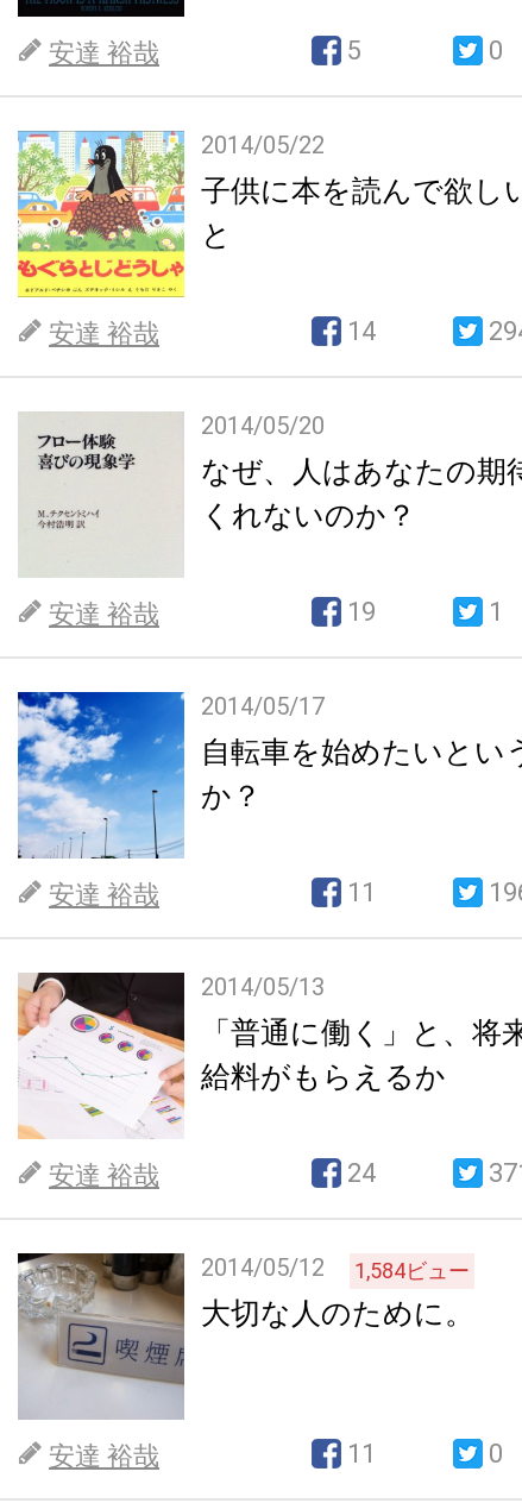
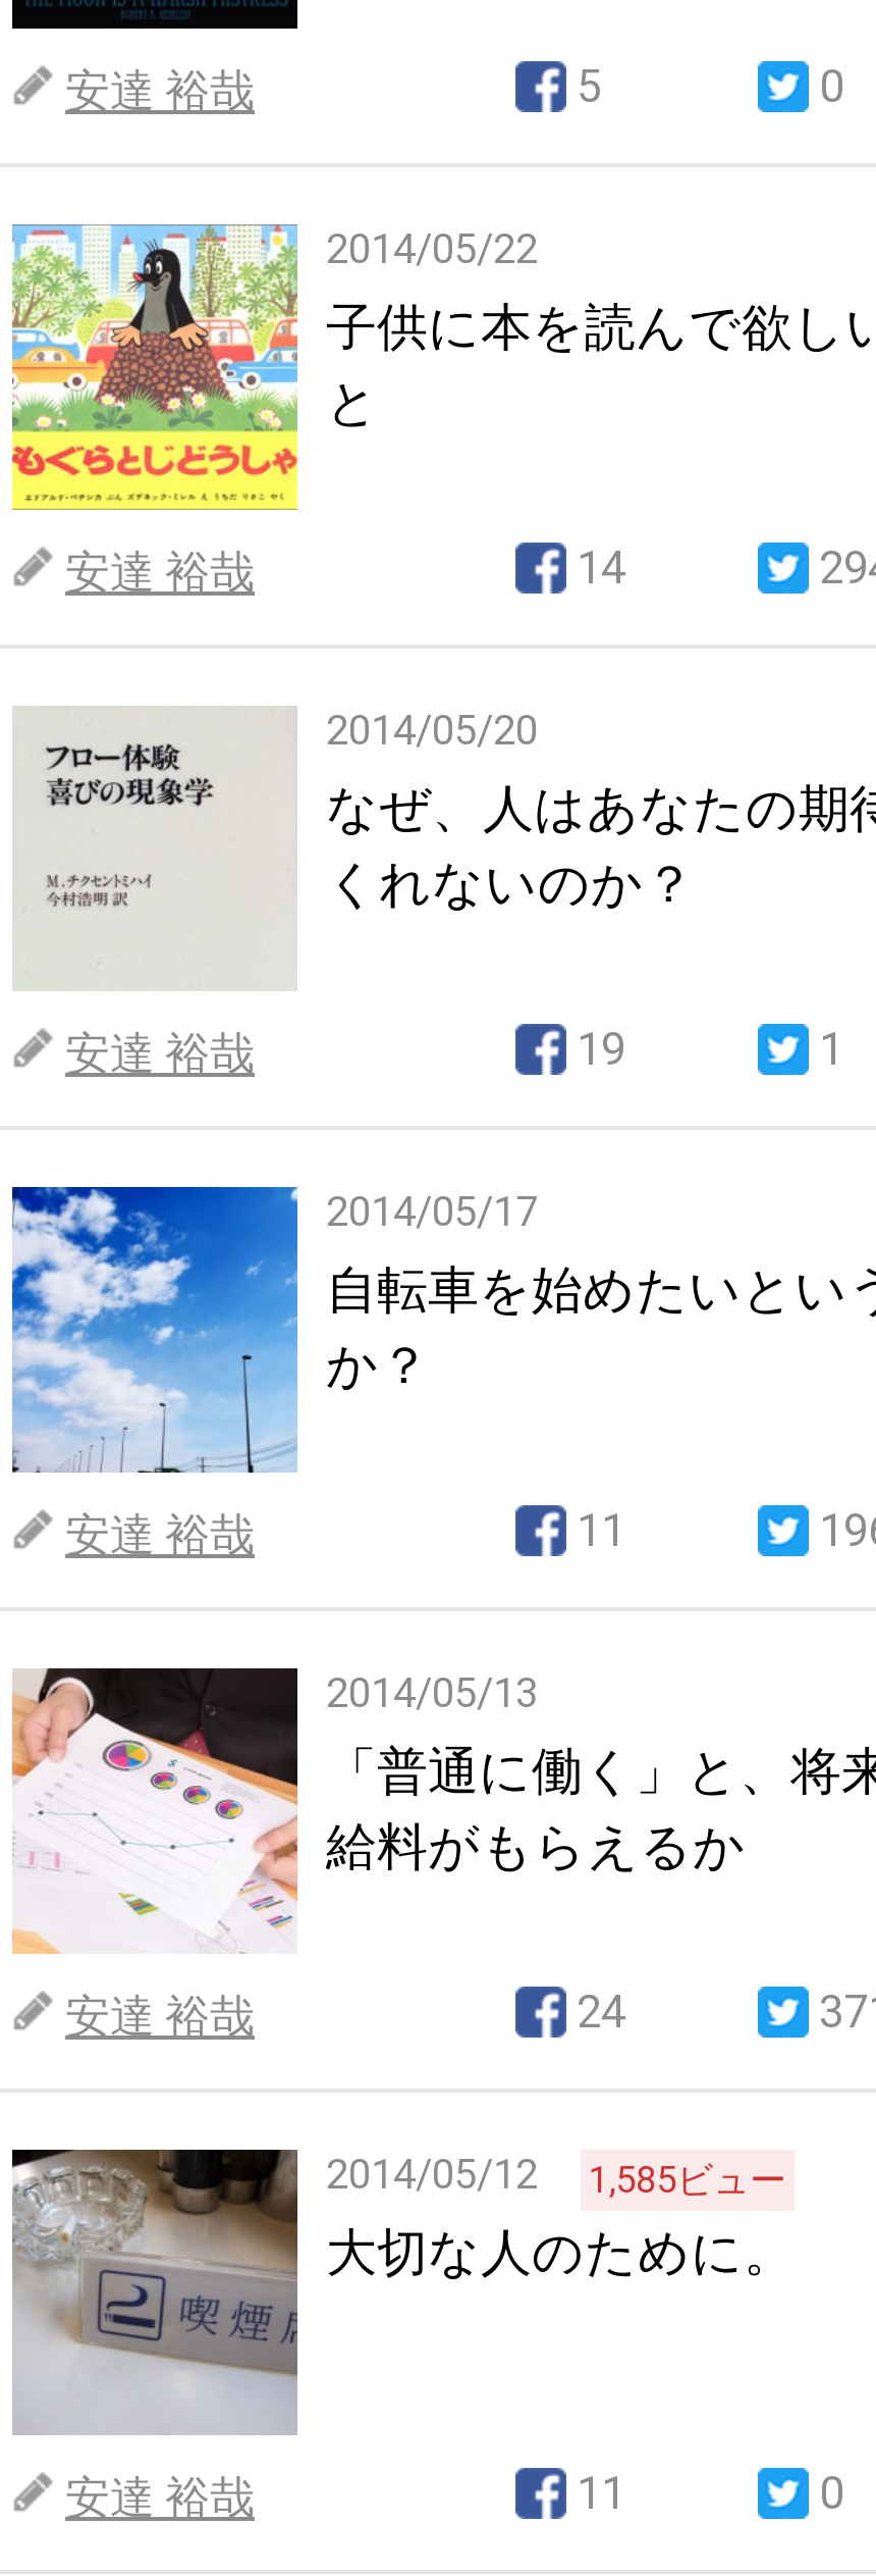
- 2014/05/12 1,584ビュー
+ 2014/05/12 1,585ビュー
